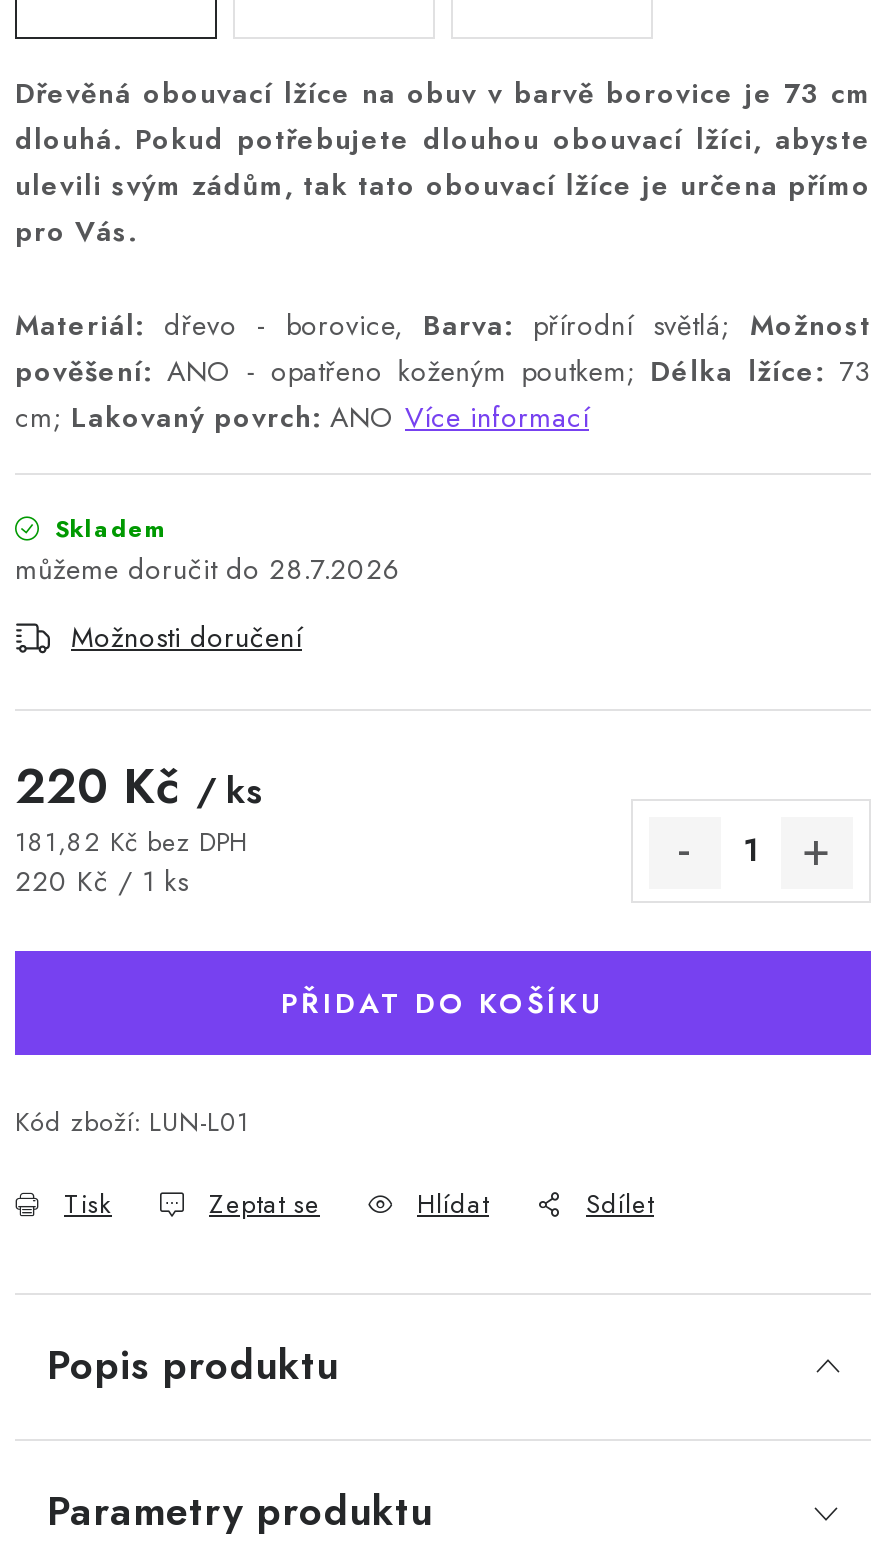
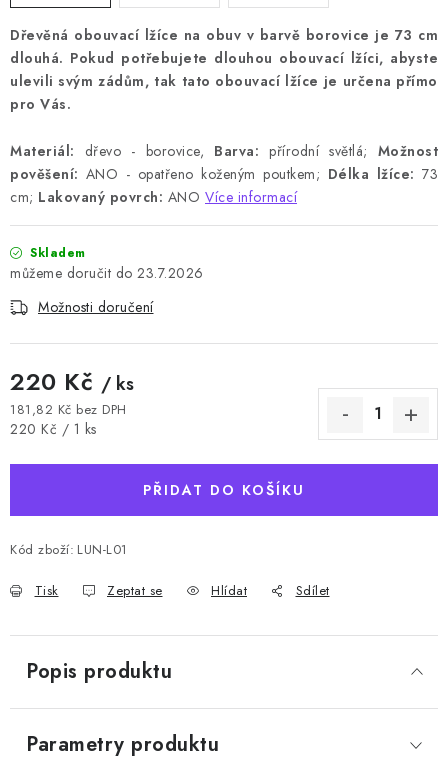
- 28.7.2026
+ 23.7.2026
